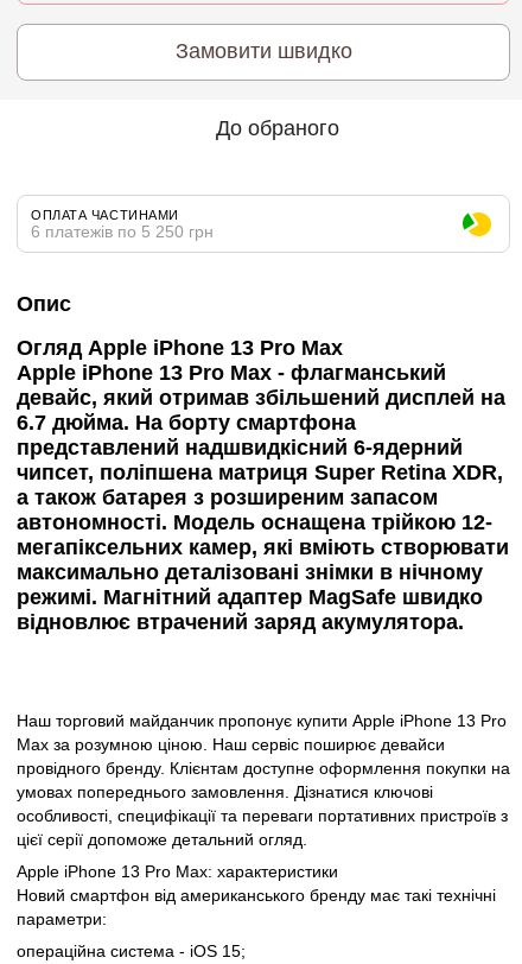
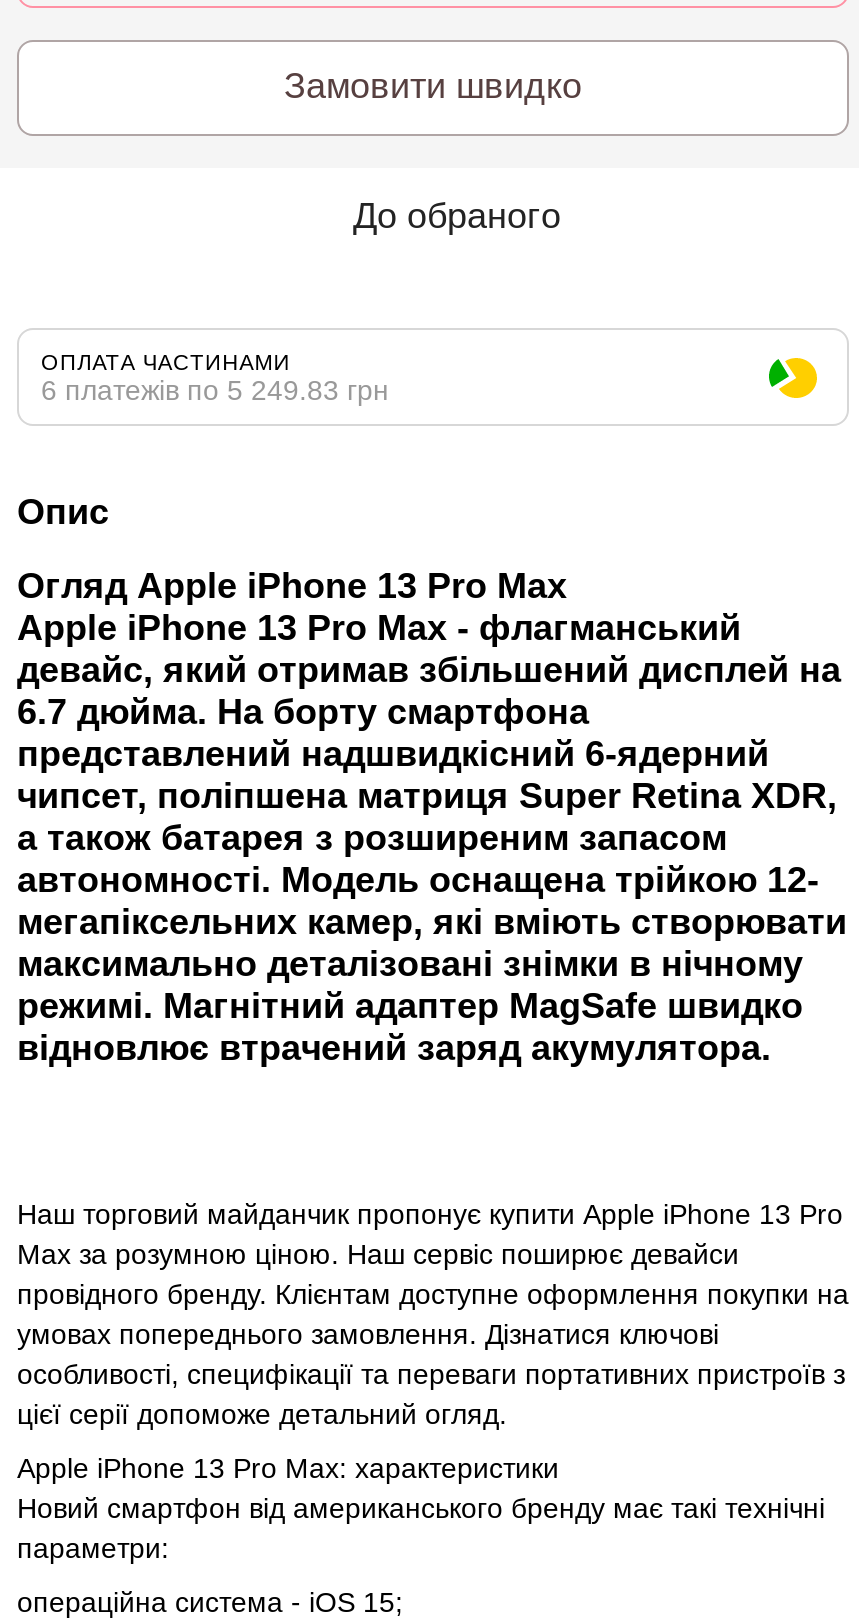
- 6 платежів по 5 250 грн
+ 6 платежів по 5 249.83 грн
